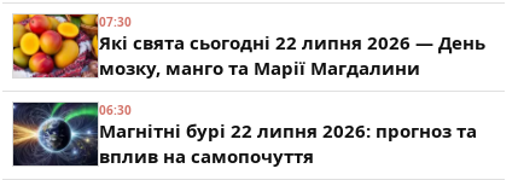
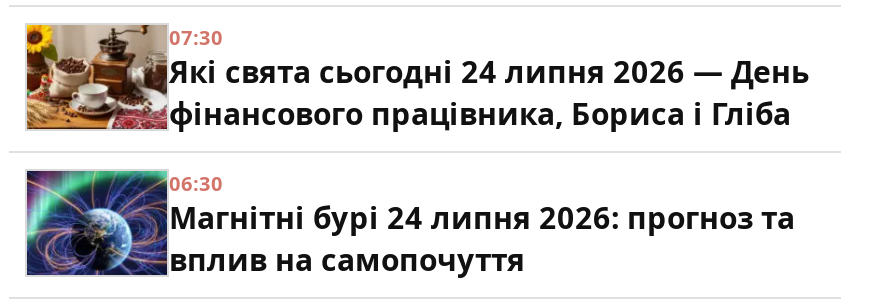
- [image]
- Які свята сьогодні 22 липня 2026 — День
- мозку, манго та Марії Магдалини
+ [image]
+ Які свята сьогодні 24 липня 2026 — День
+ фінансового працівника, Бориса і Гліба

- [image]
- Магнітні бурі 22 липня 2026: прогноз та
+ [image]
+ Магнітні бурі 24 липня 2026: прогноз та
